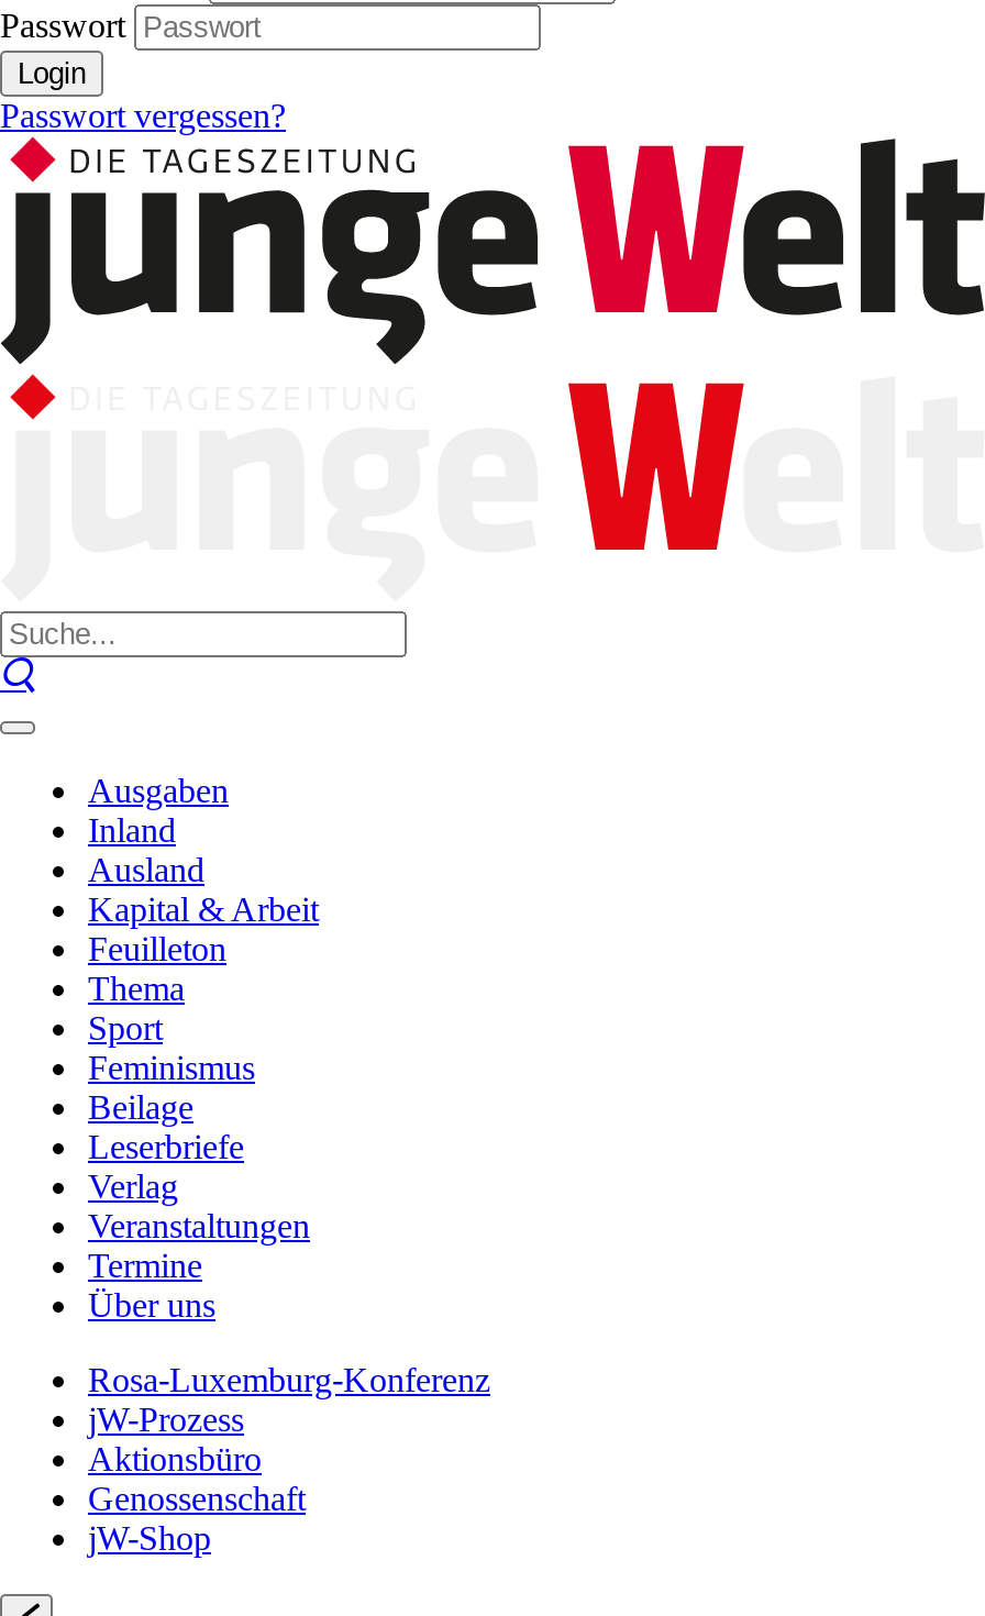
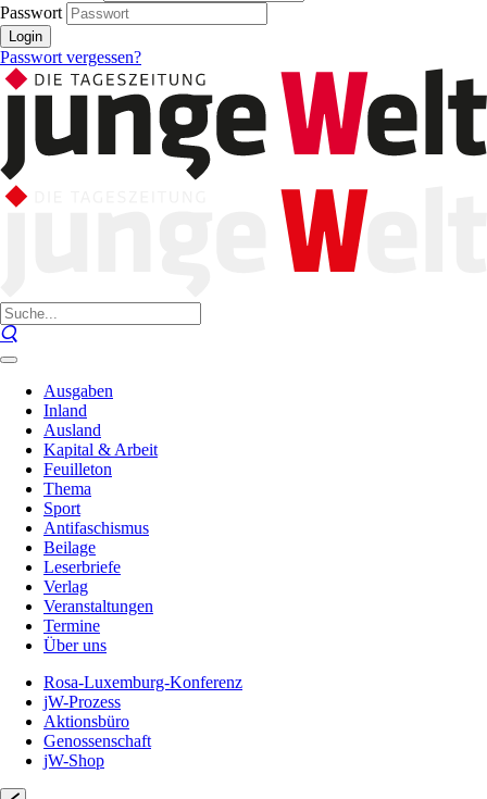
- Feminismus
+ Antifaschismus
